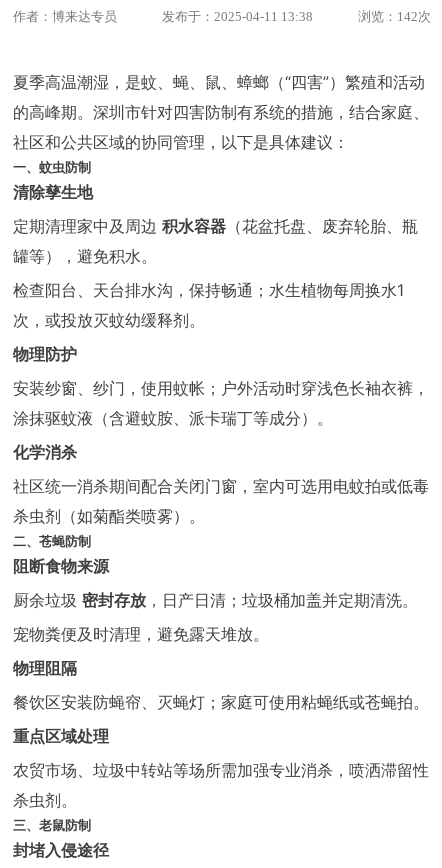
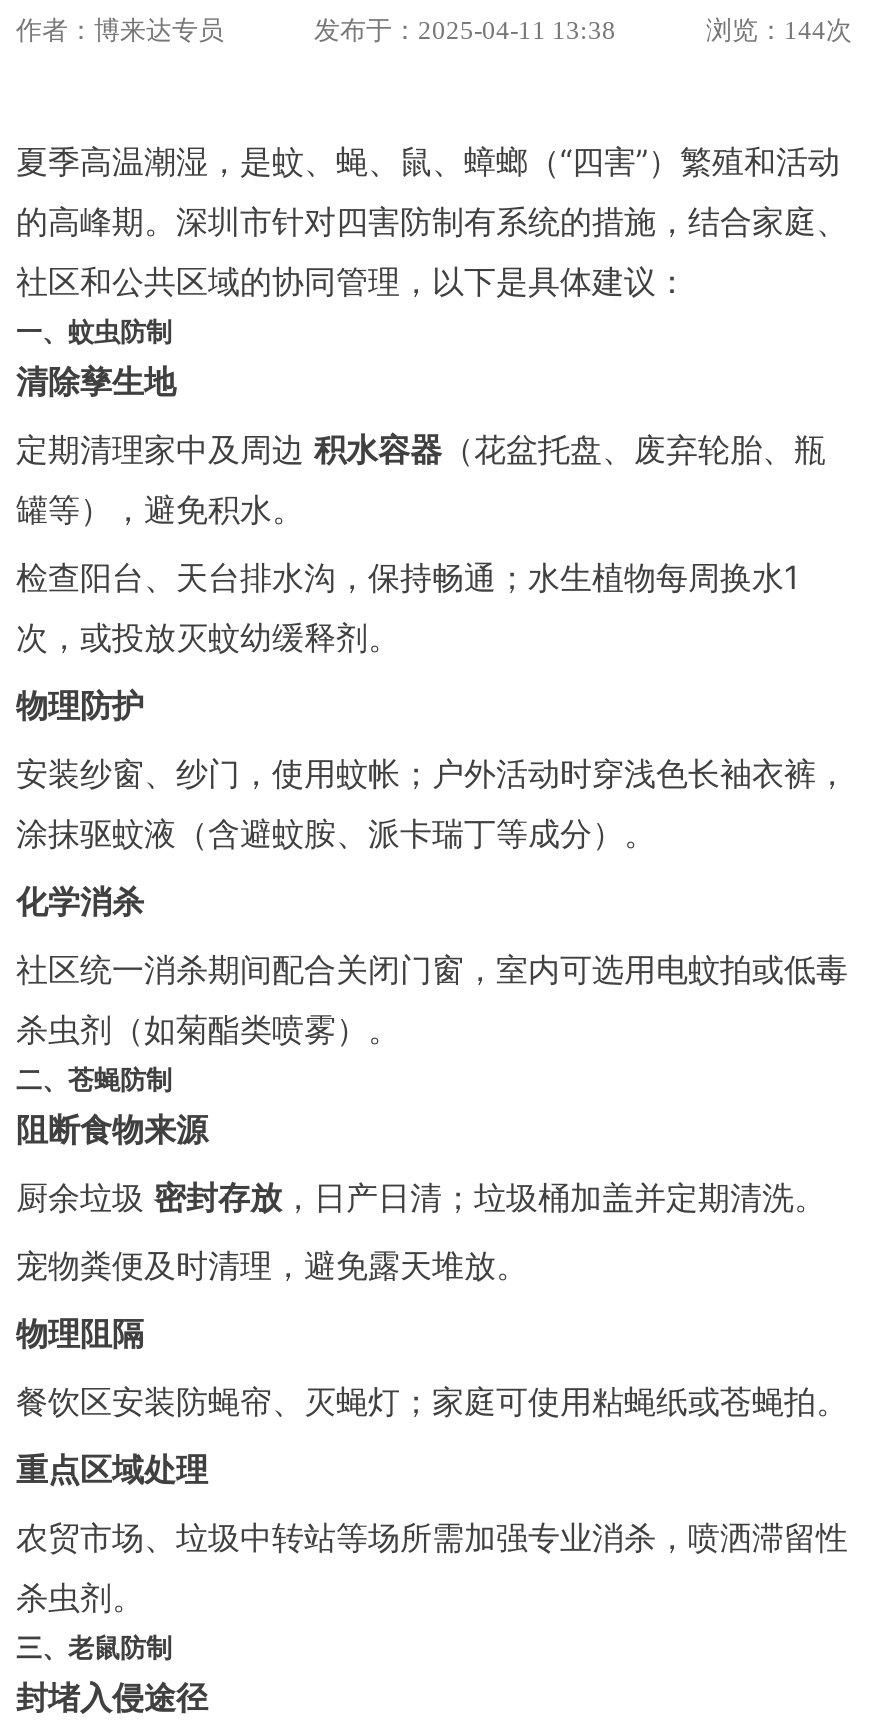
- 浏览：142次
+ 浏览：144次
